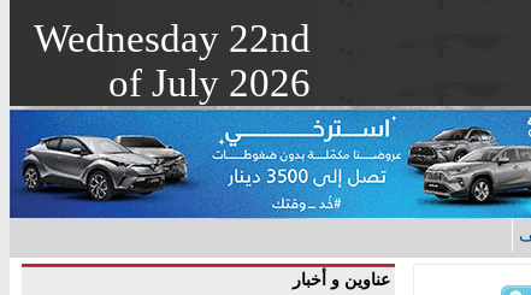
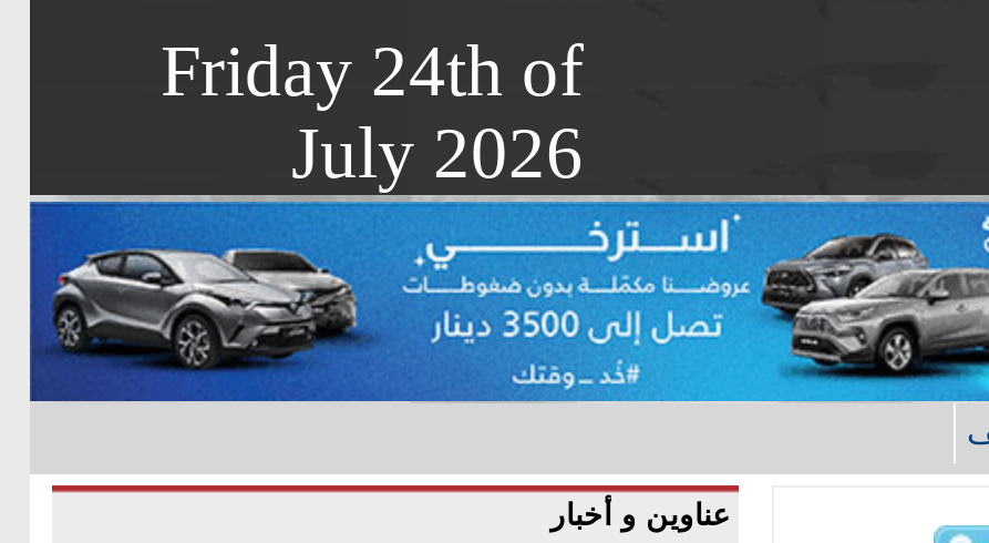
- Wednesday 22nd
- of July 2026
+ Friday 24th of
+ July 2026
